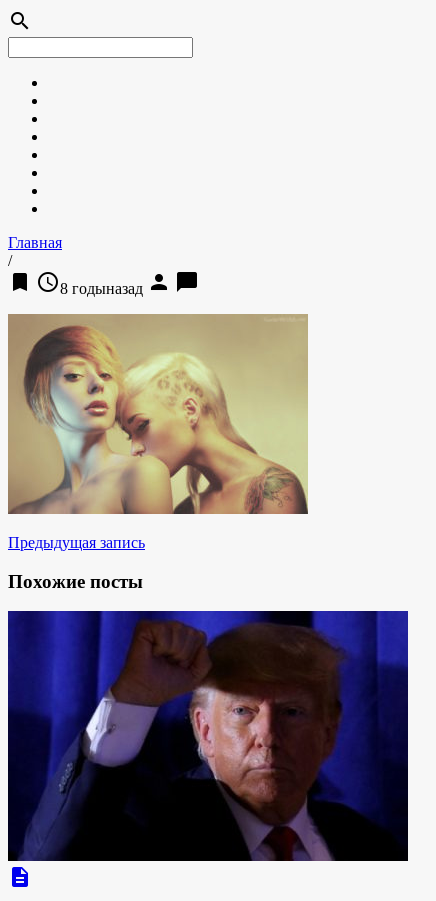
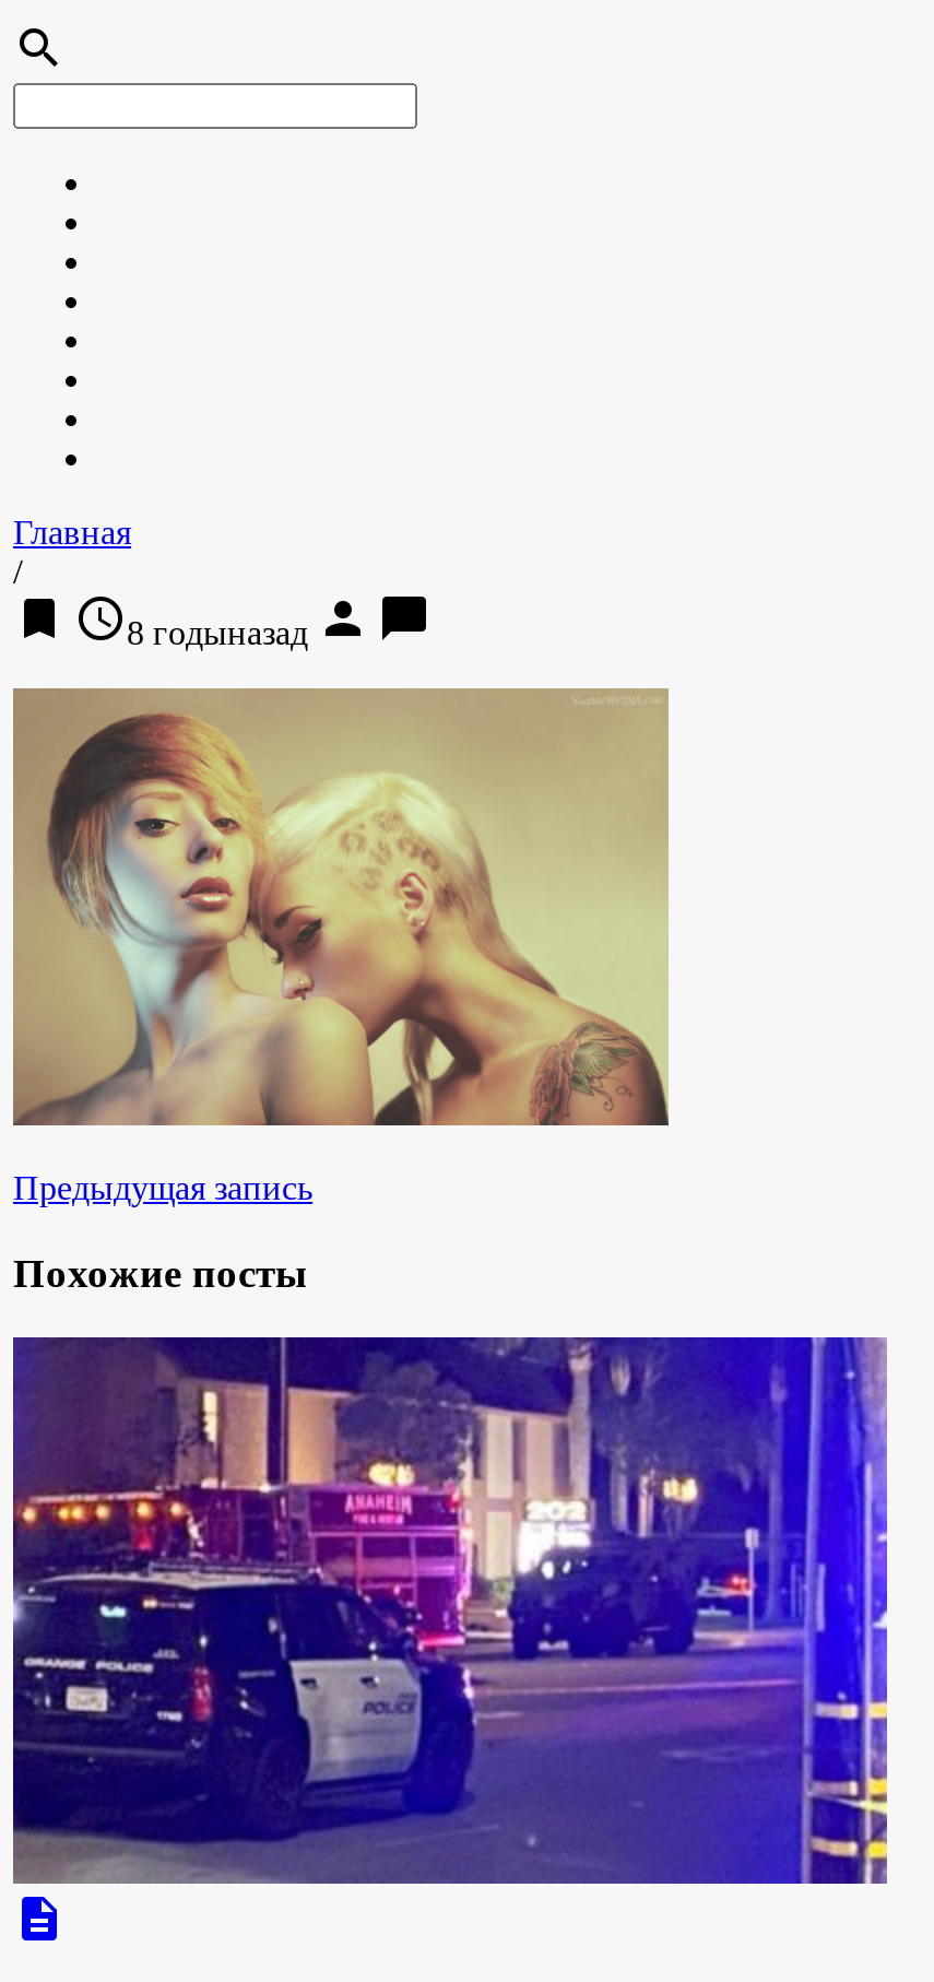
- [image]
+ [image]
